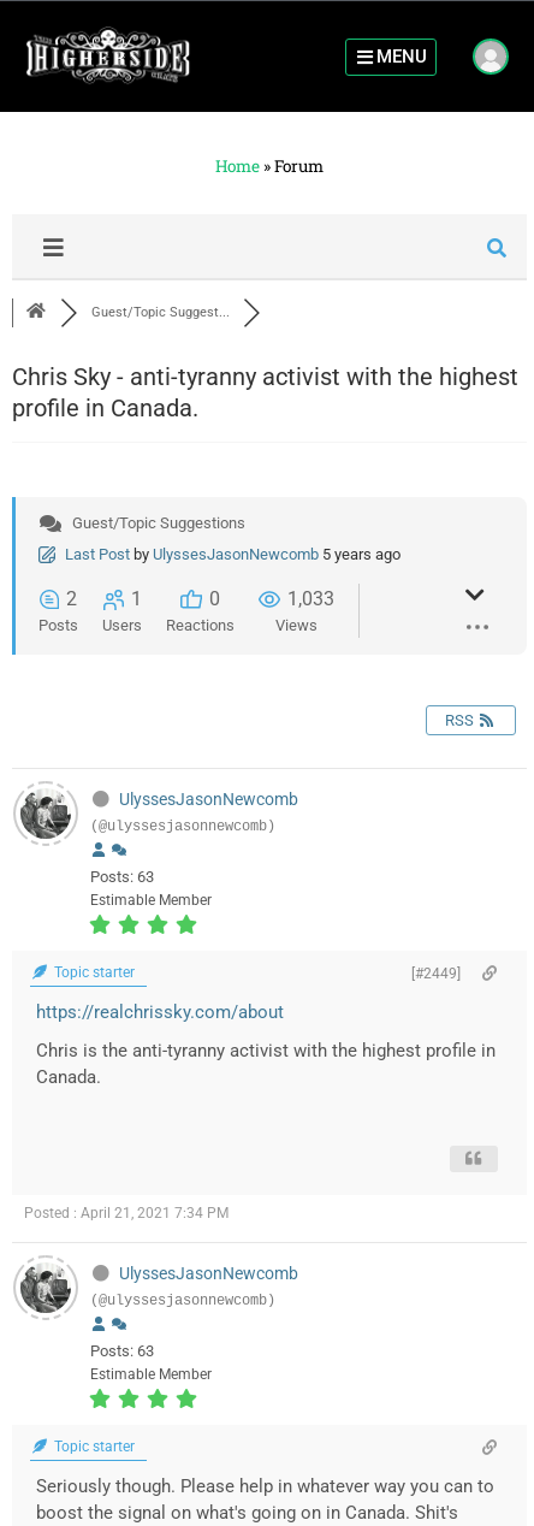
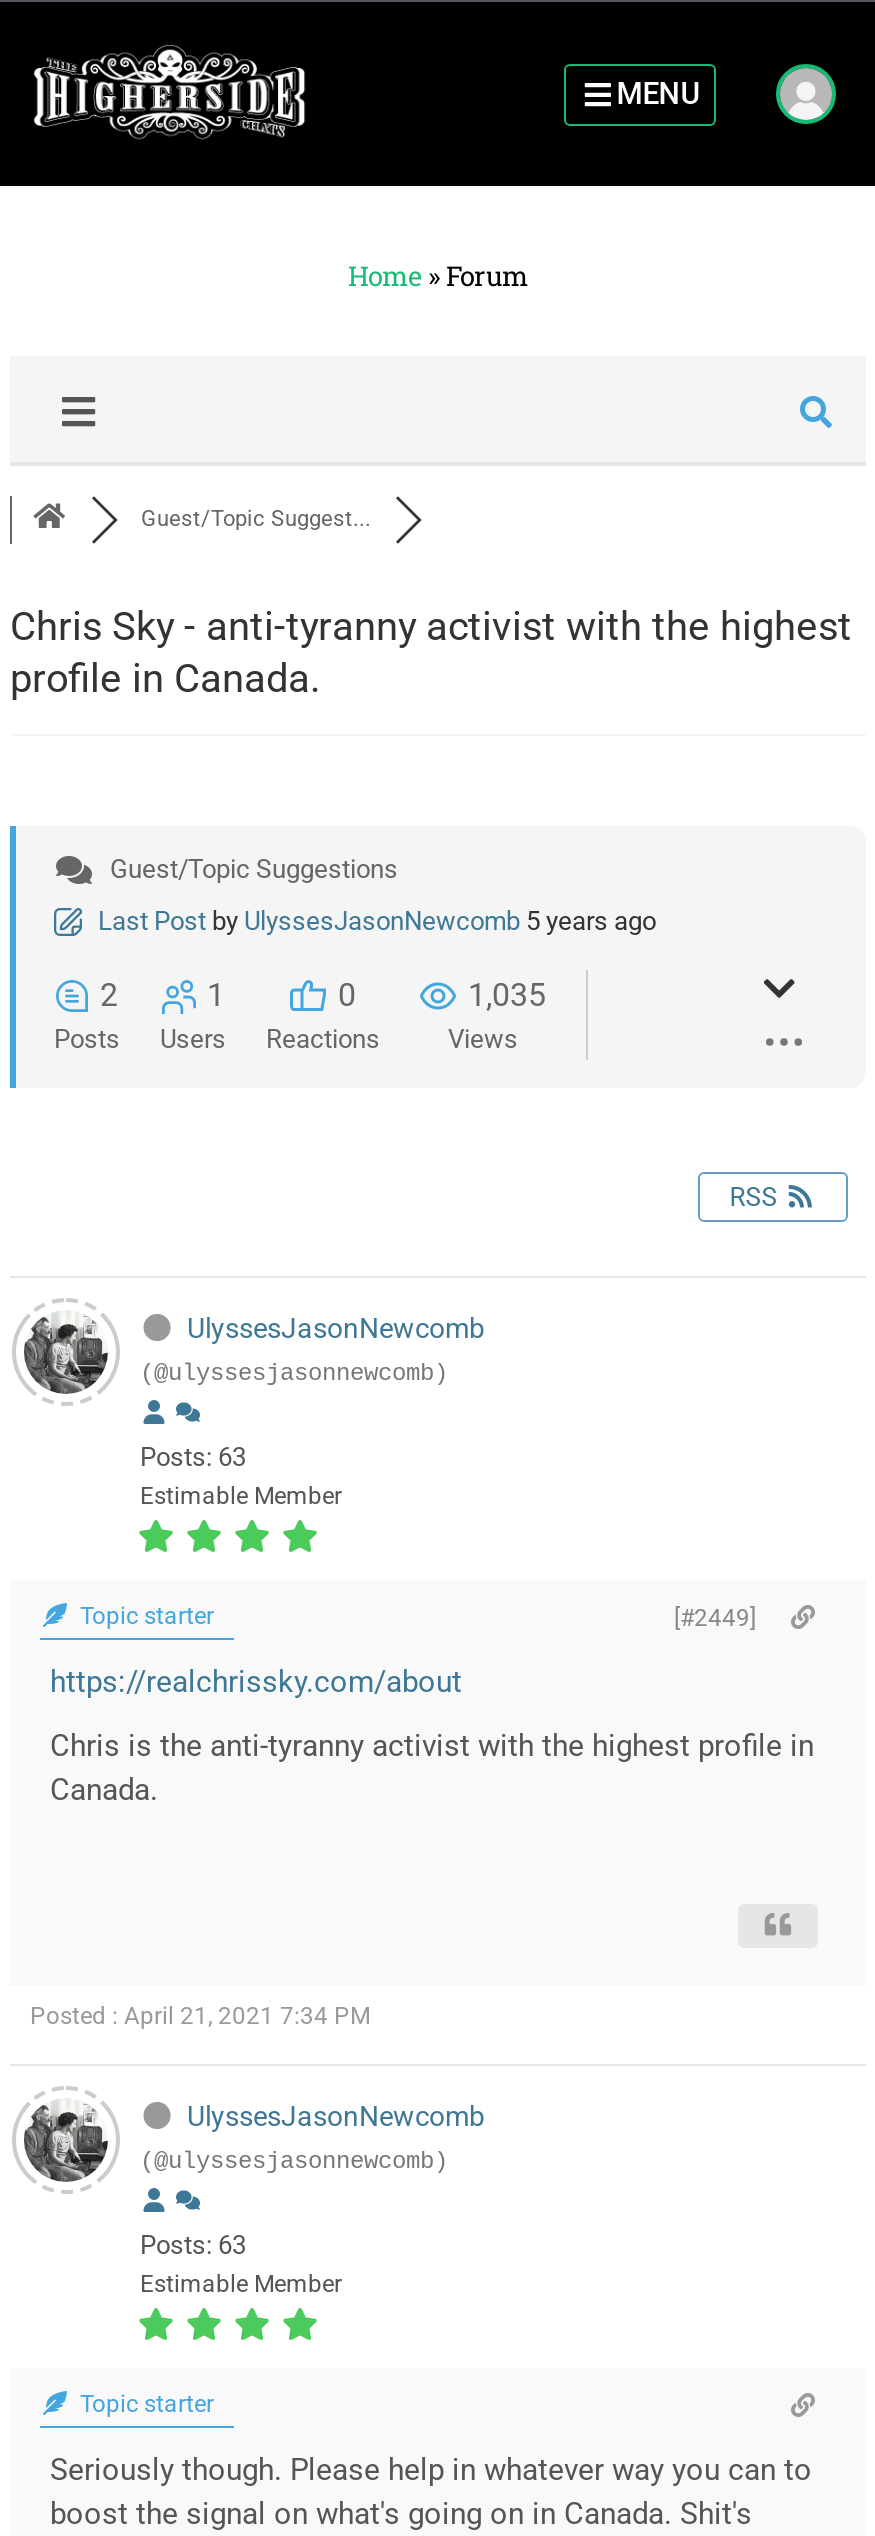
- 1,033
+ 1,035
